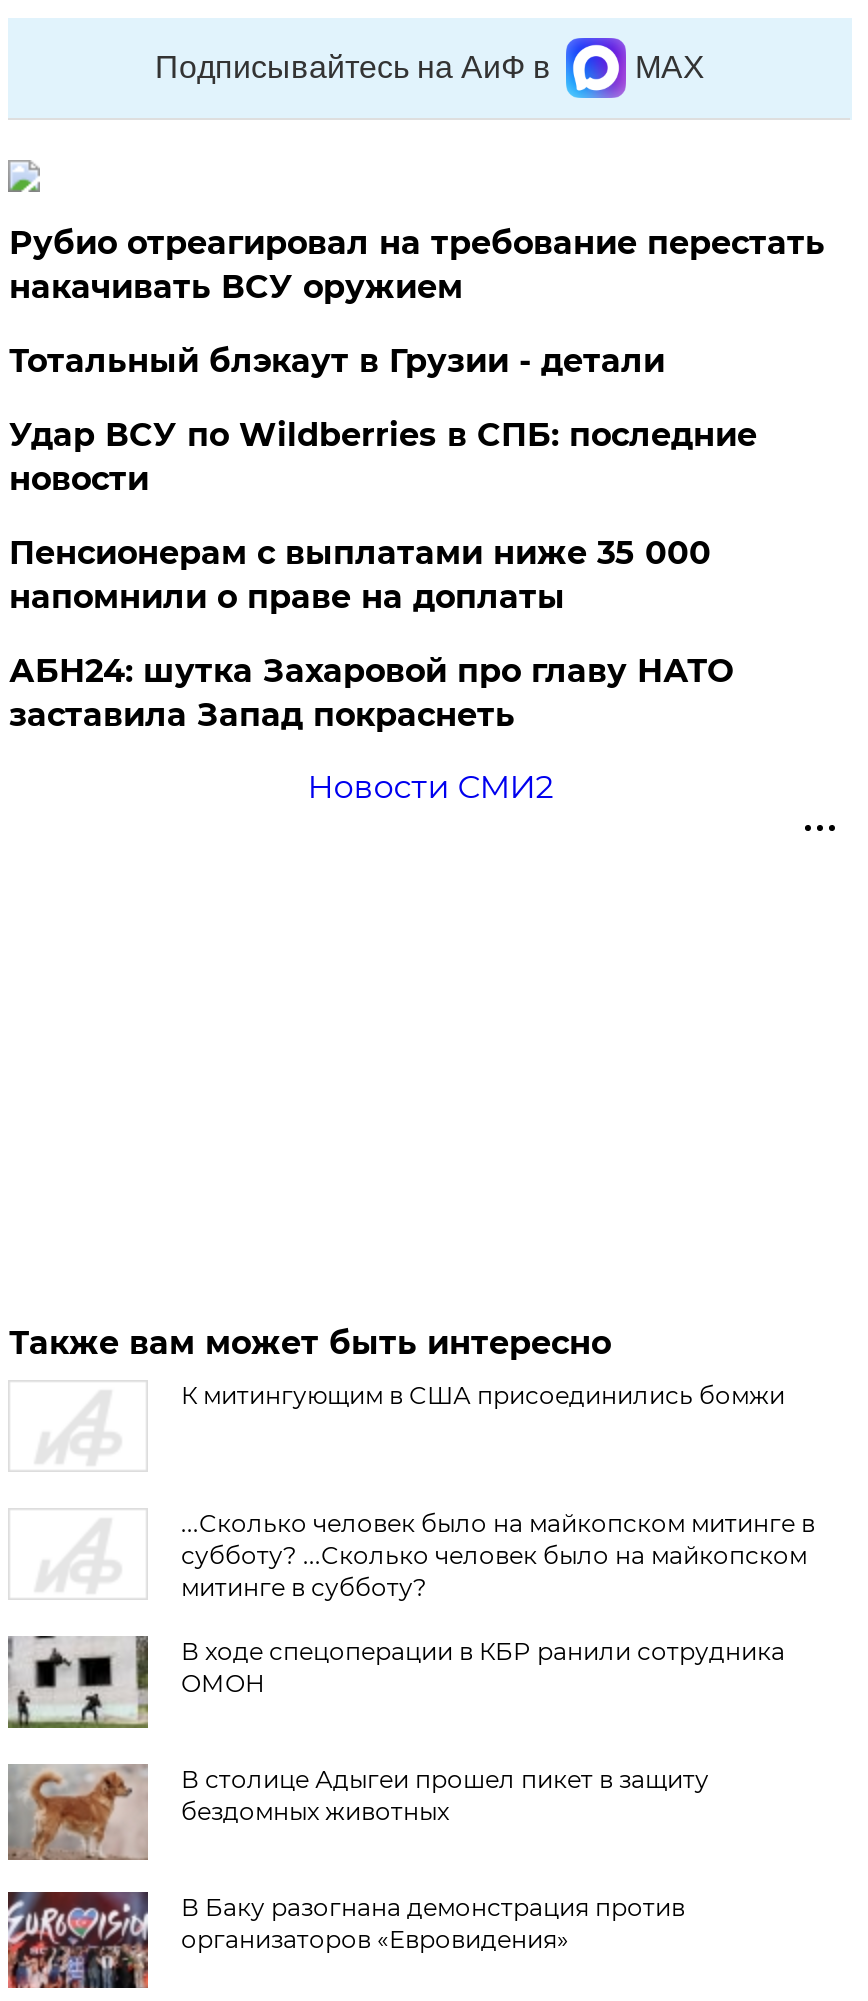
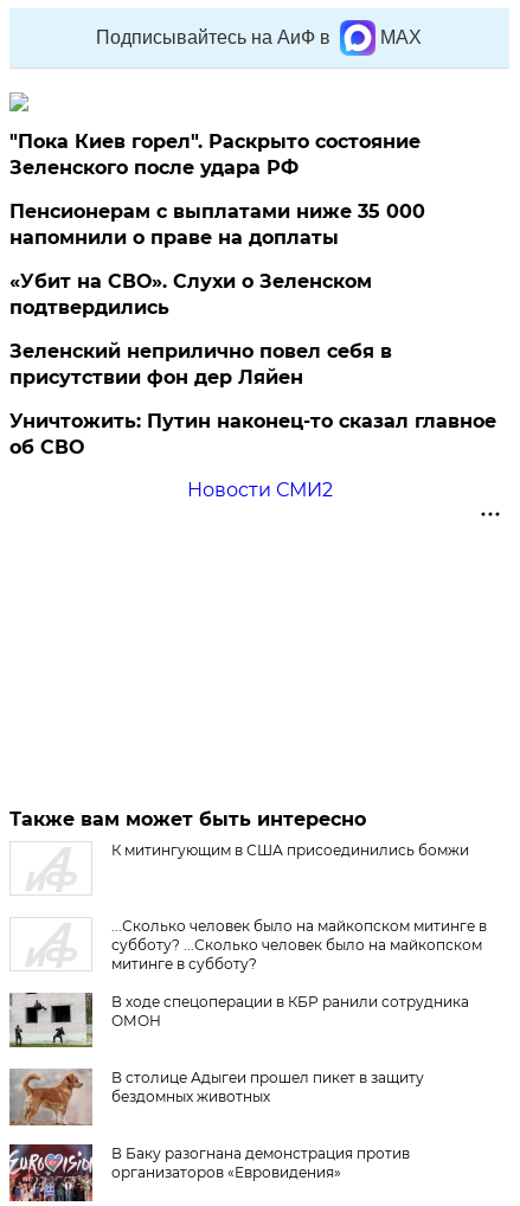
- Рубио отреагировал на требование перестать
- накачивать ВСУ оружием
- Тотальный блэкаут в Грузии - детали
- Удар ВСУ по Wildberries в СПБ: последние
- новости
+ "Пока Киев горел". Раскрыто состояние
+ Зеленского после удара РФ

moved up: Пенсионерам с выплатами ниже 35 000 | напомнили о праве на доплаты

- АБН24: шутка Захаровой про главу НАТО
- заставила Запад покраснеть
+ «Убит на СВО». Слухи о Зеленском
+ подтвердились
+ Зеленский неприлично повел cебя в
+ присутствии фон дер Ляйен
+ Уничтожить: Путин наконец-то сказал главное
+ об СВО
